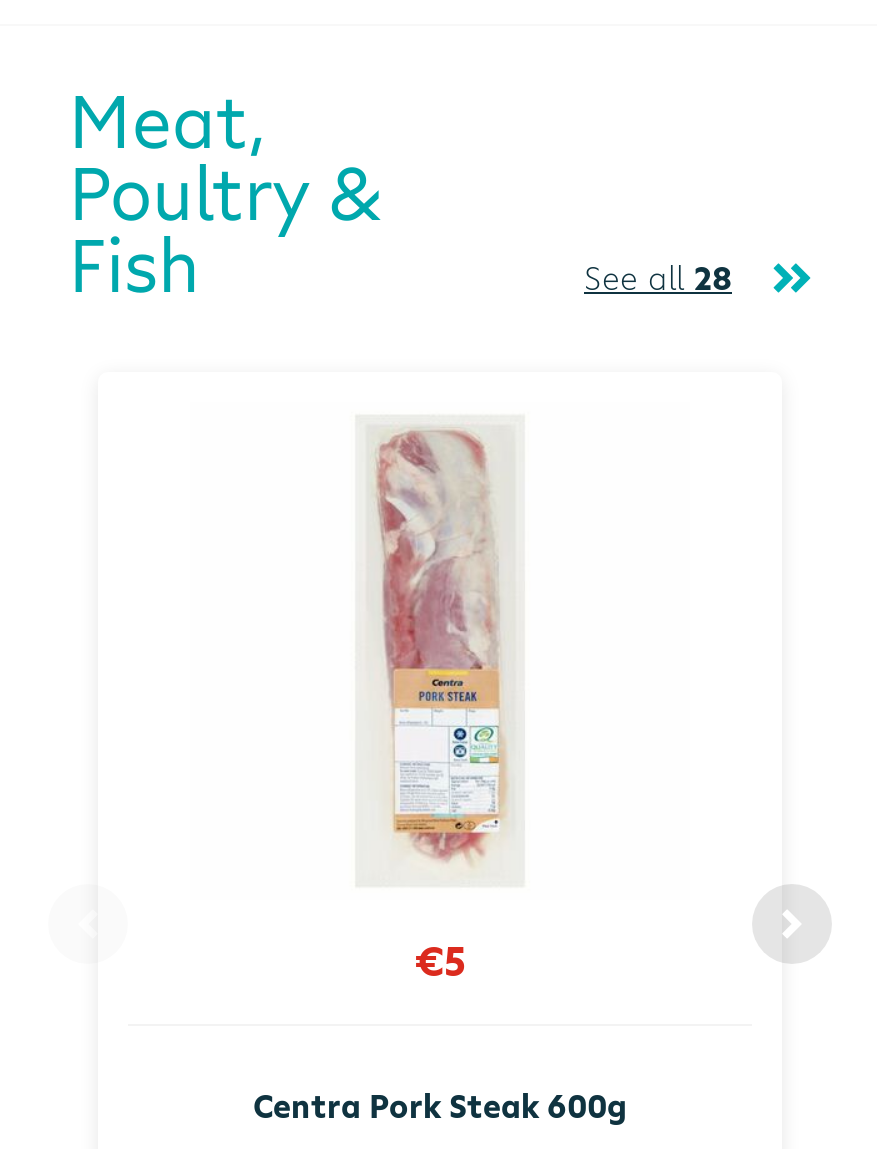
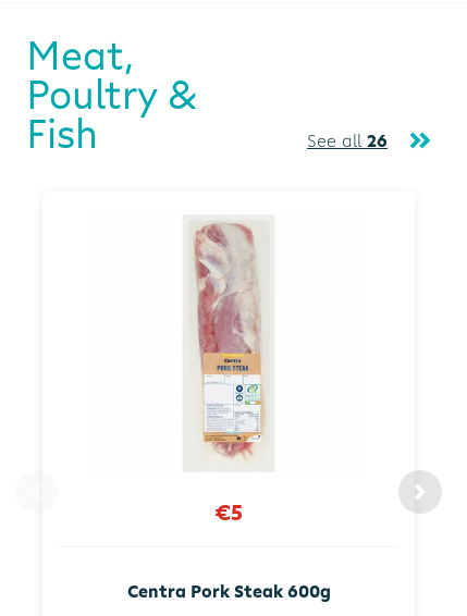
- See all 28
+ See all 26
